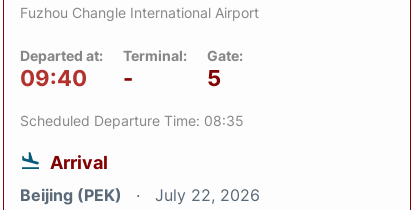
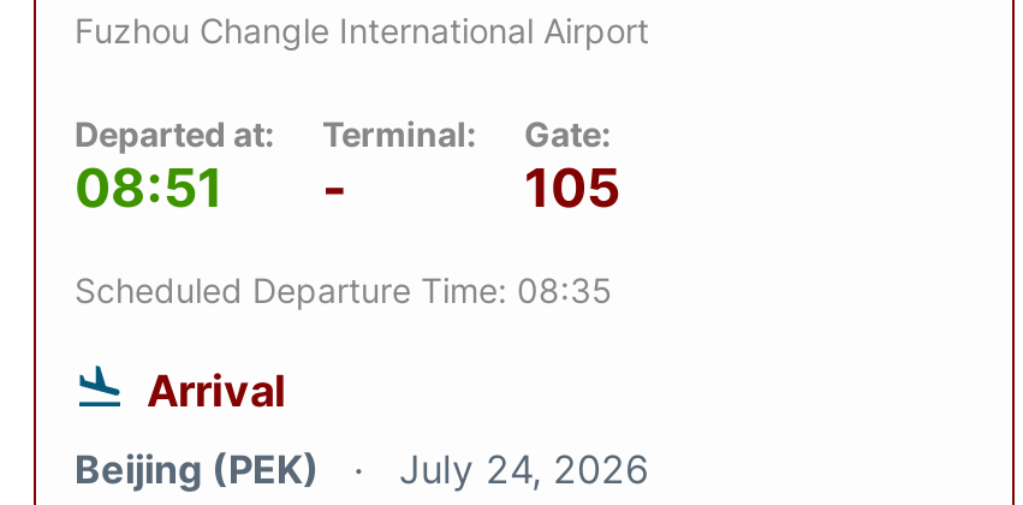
- 09:40
+ 08:51

- 5
+ 105

- Beijing (PEK) July 22, 2026
+ Beijing (PEK) July 24, 2026
